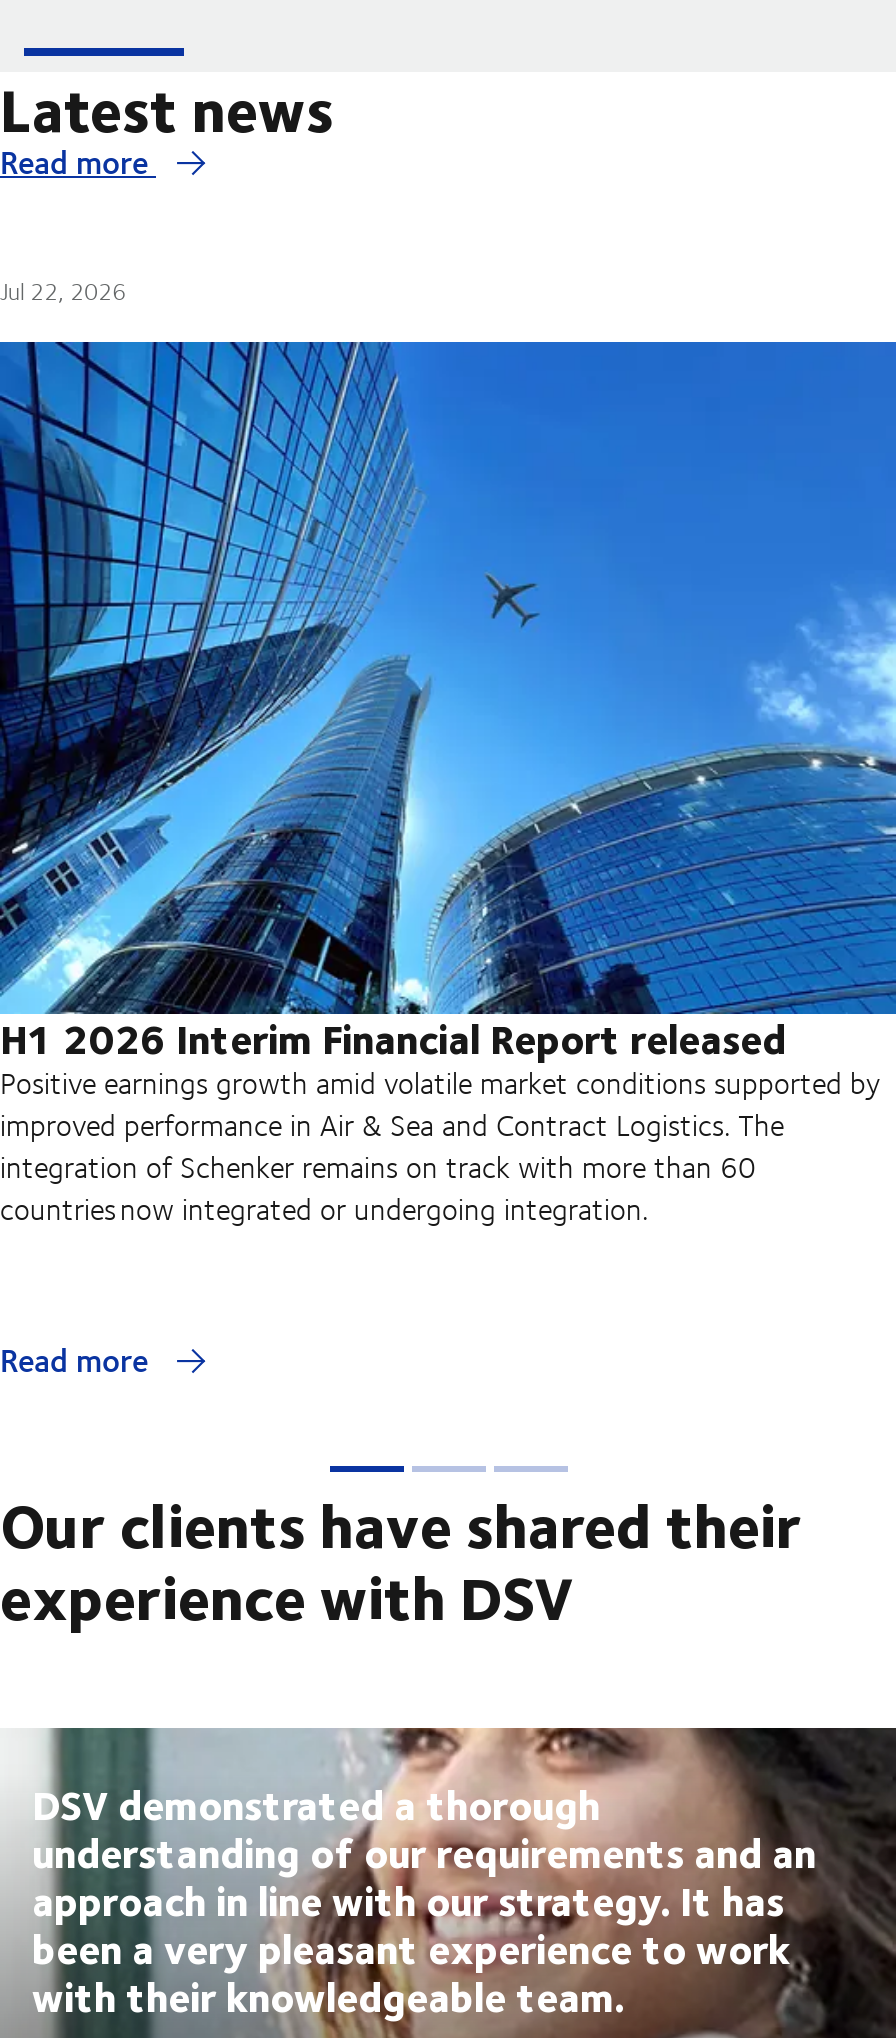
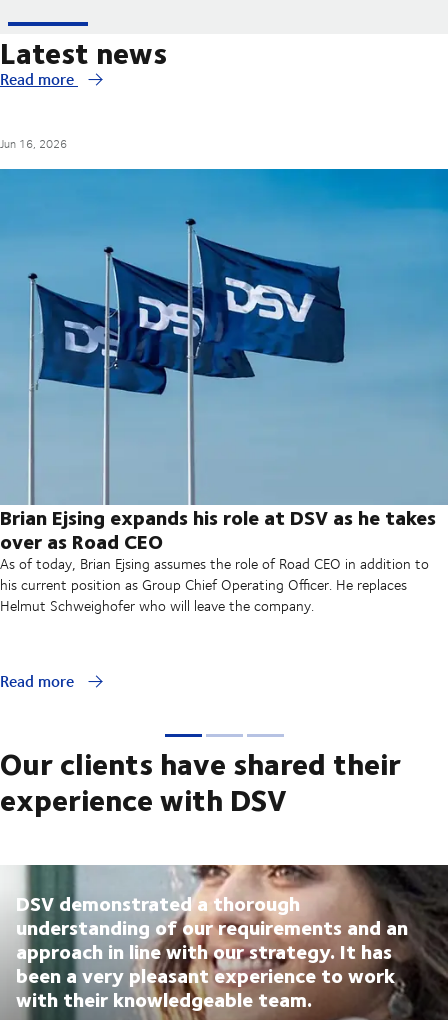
- Jul 22, 2026
+ Jun 16, 2026

- [image]
- H1 2026 Interim Financial Report released
- Positive earnings growth amid volatile market conditions supported by
- improved performance in Air & Sea and Contract Logistics. The
- integration of Schenker remains on track with more than 60
- countries now integrated or undergoing integration.
+ [image]
+ Brian Ejsing expands his role at DSV as he takes
+ over as Road CEO
+ As of today, Brian Ejsing assumes the role of Road CEO in addition to
+ his current position as Group Chief Operating Officer. He replaces
+ Helmut Schweighofer who will leave the company.
